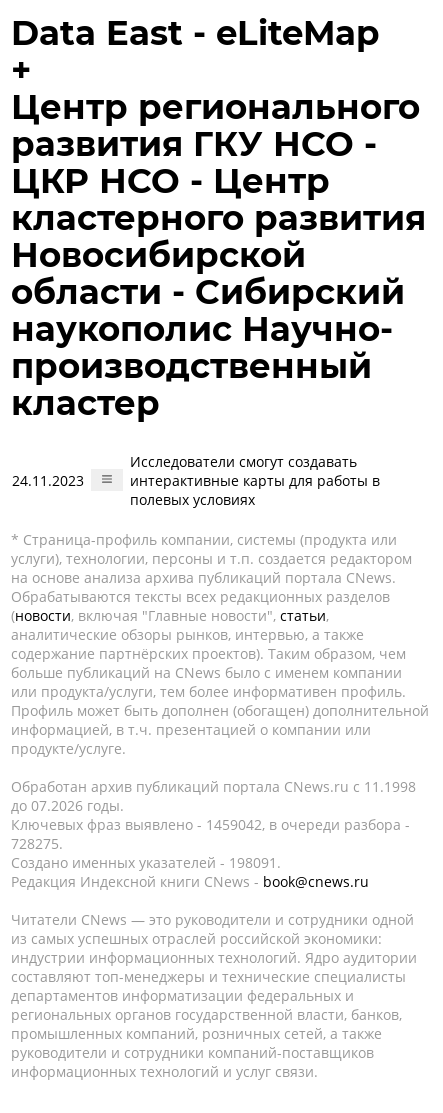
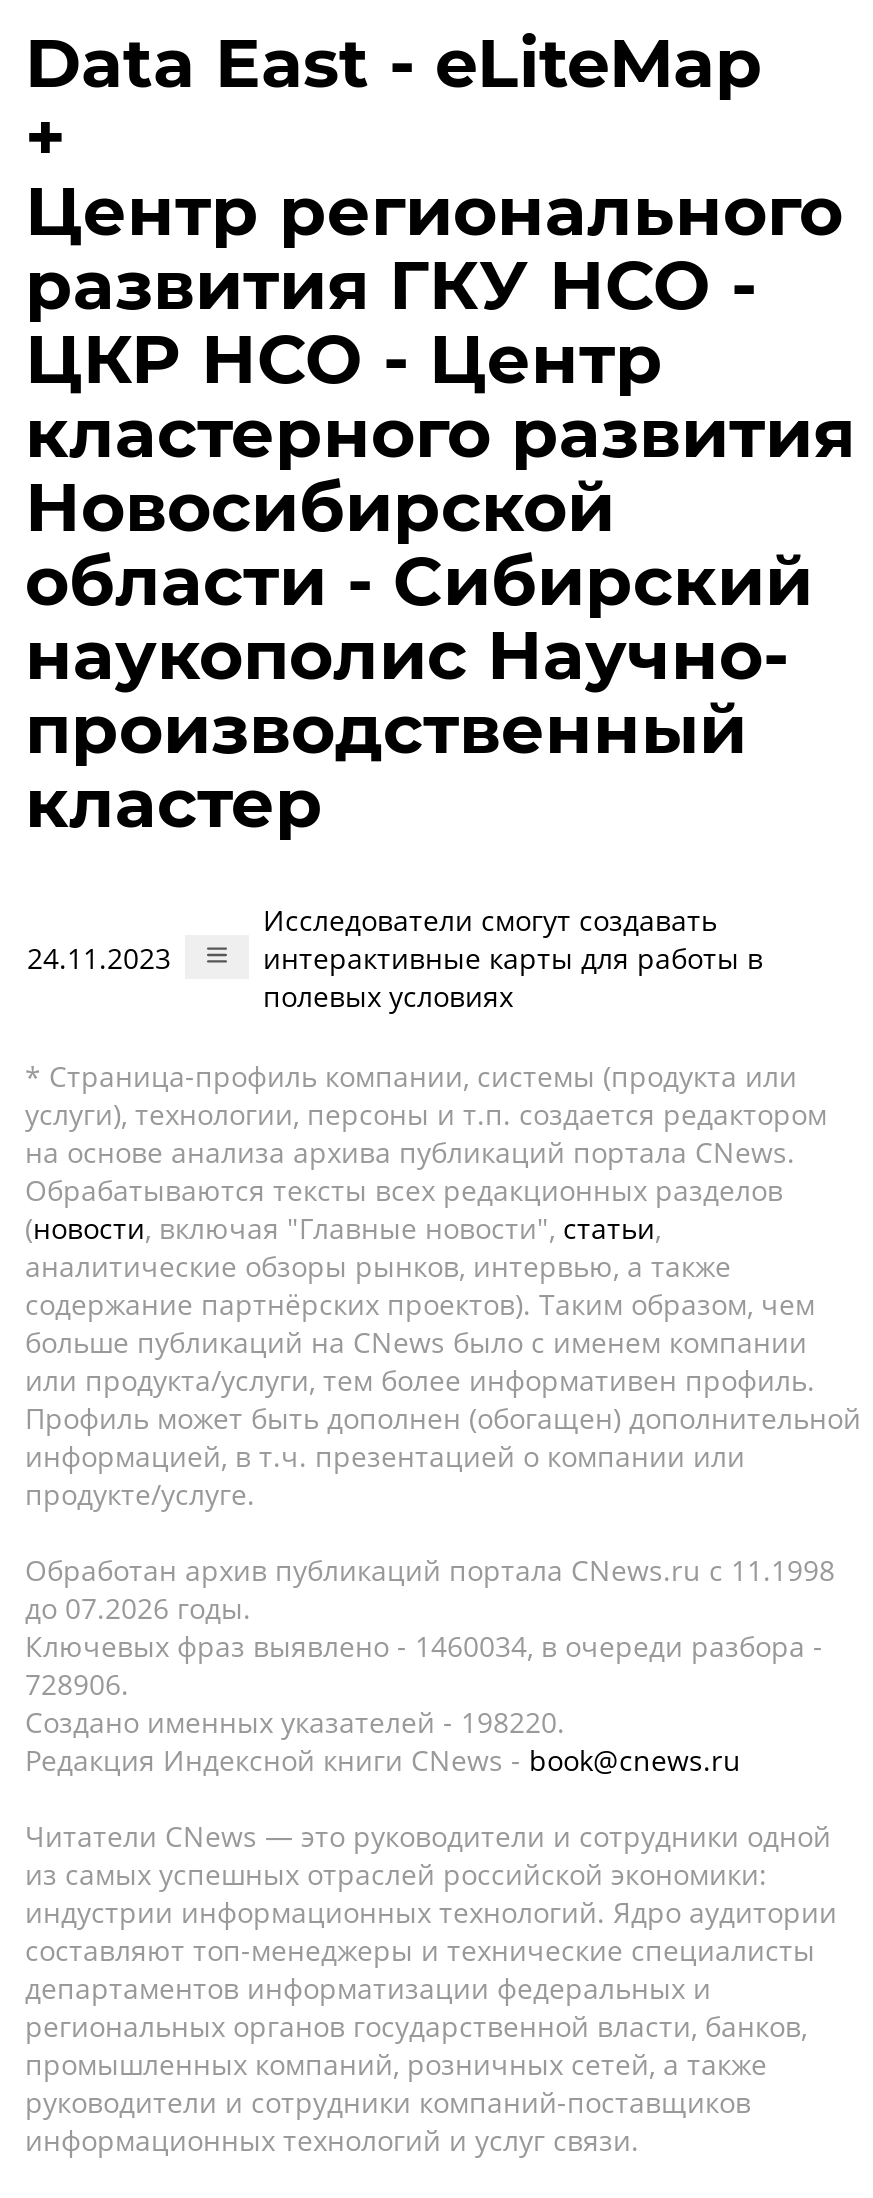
- Ключевых фраз выявлено - 1459042, в очереди разбора -
+ Ключевых фраз выявлено - 1460034, в очереди разбора -

- 728275.
+ 728906.

- Создано именных указателей - 198091.
+ Создано именных указателей - 198220.
